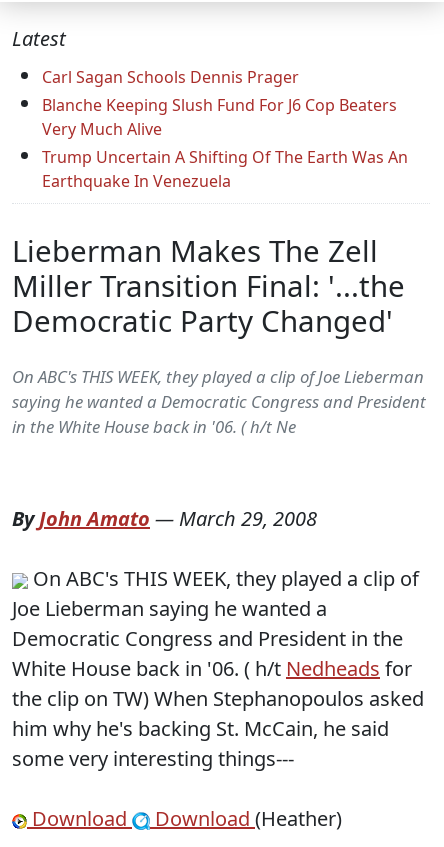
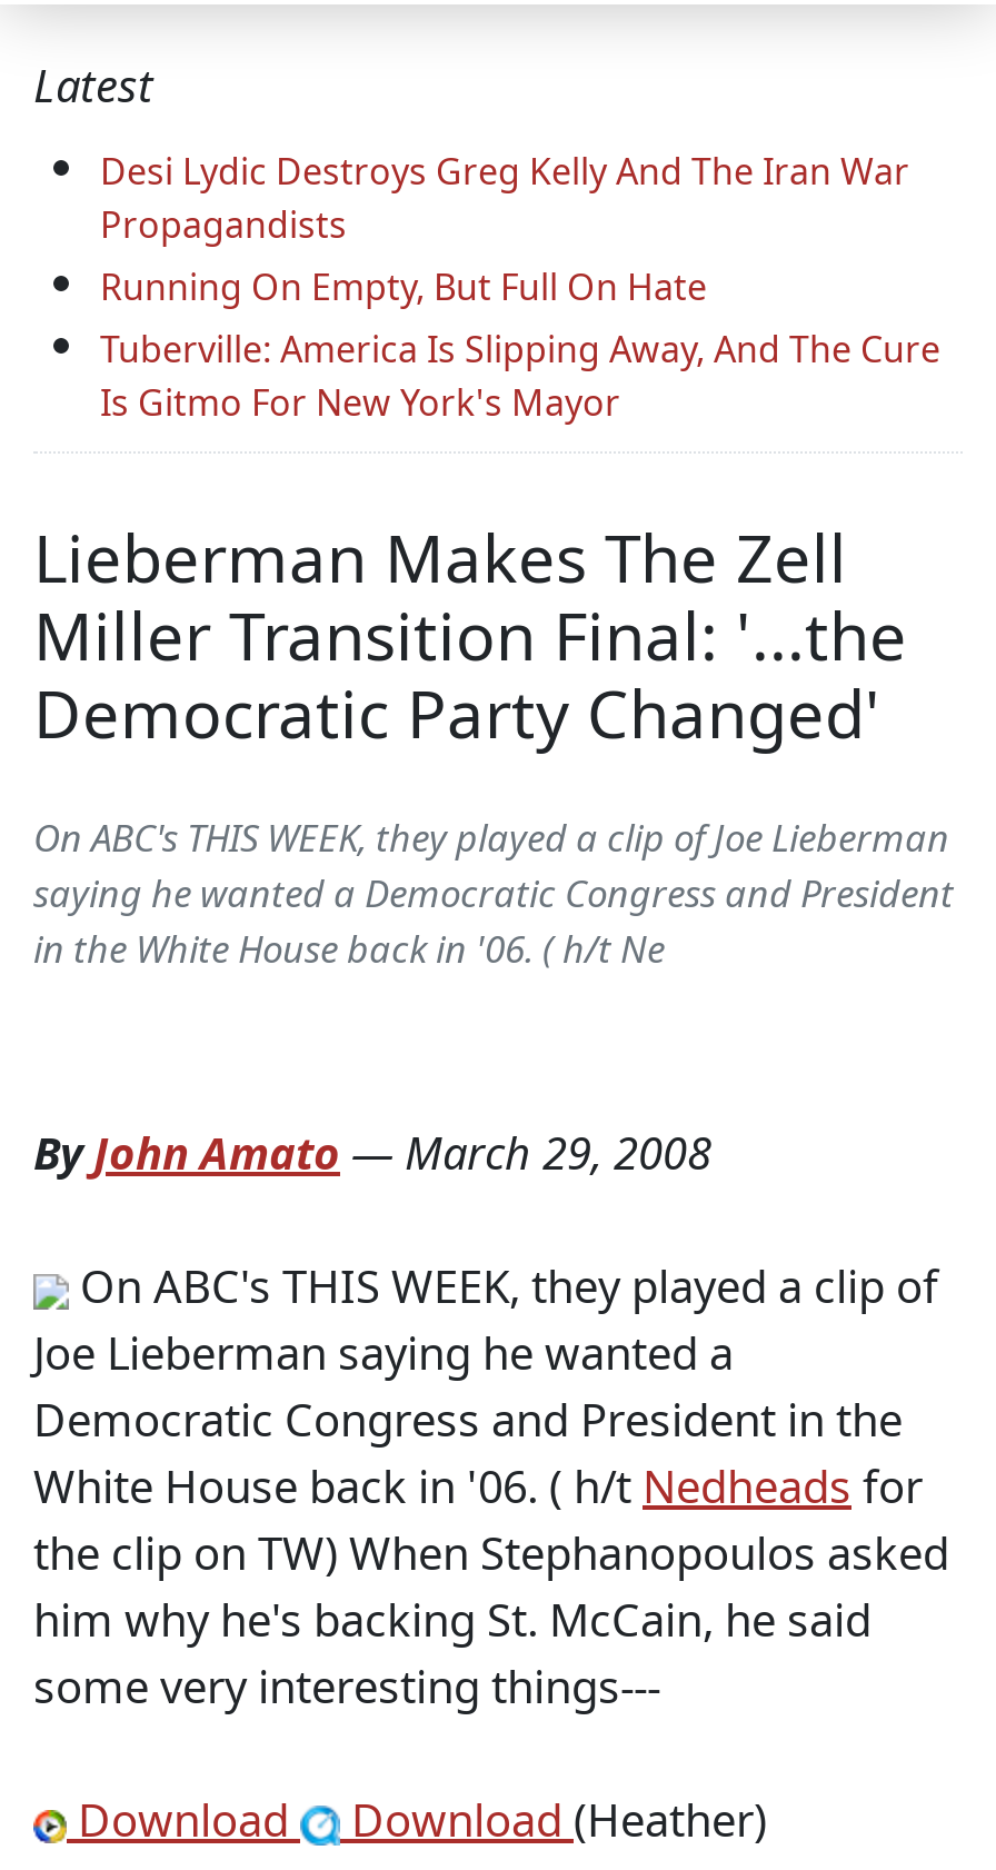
- Carl Sagan Schools Dennis Prager
- Blanche Keeping Slush Fund For J6 Cop Beaters
- Very Much Alive
- Trump Uncertain A Shifting Of The Earth Was An
- Earthquake In Venezuela
+ Desi Lydic Destroys Greg Kelly And The Iran War
+ Propagandists
+ Running On Empty, But Full On Hate
+ Tuberville: America Is Slipping Away, And The Cure
+ Is Gitmo For New York's Mayor
